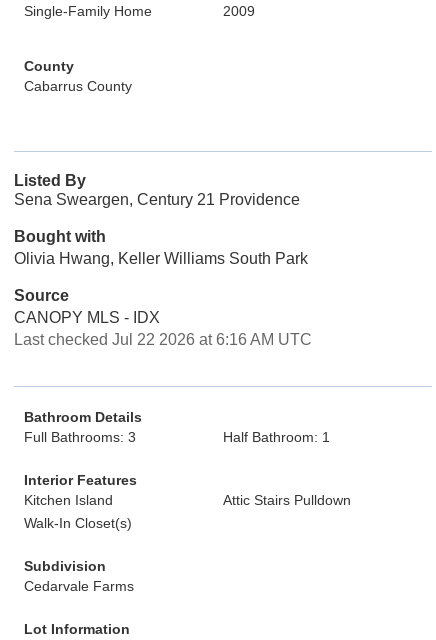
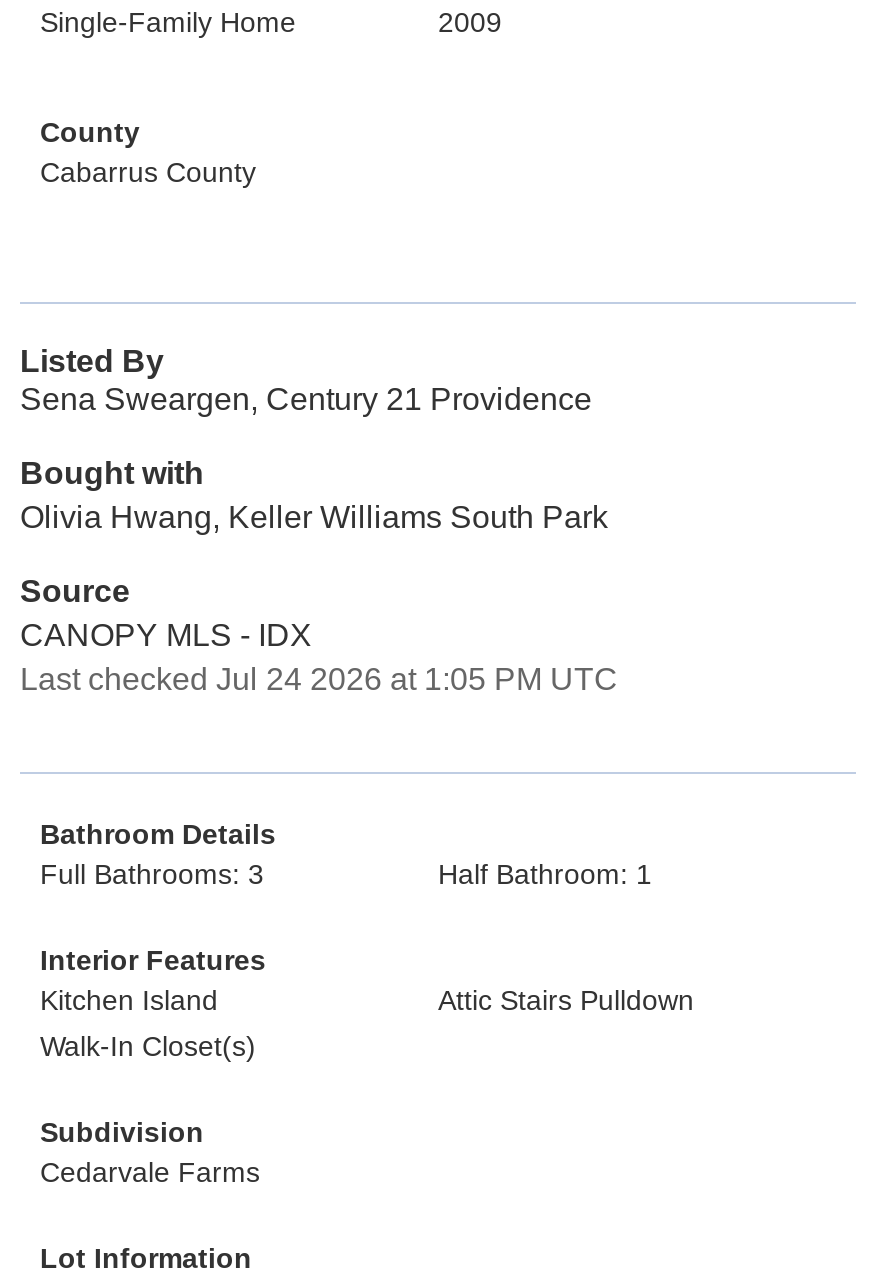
- Last checked Jul 22 2026 at 6:16 AM UTC
+ Last checked Jul 24 2026 at 1:05 PM UTC
